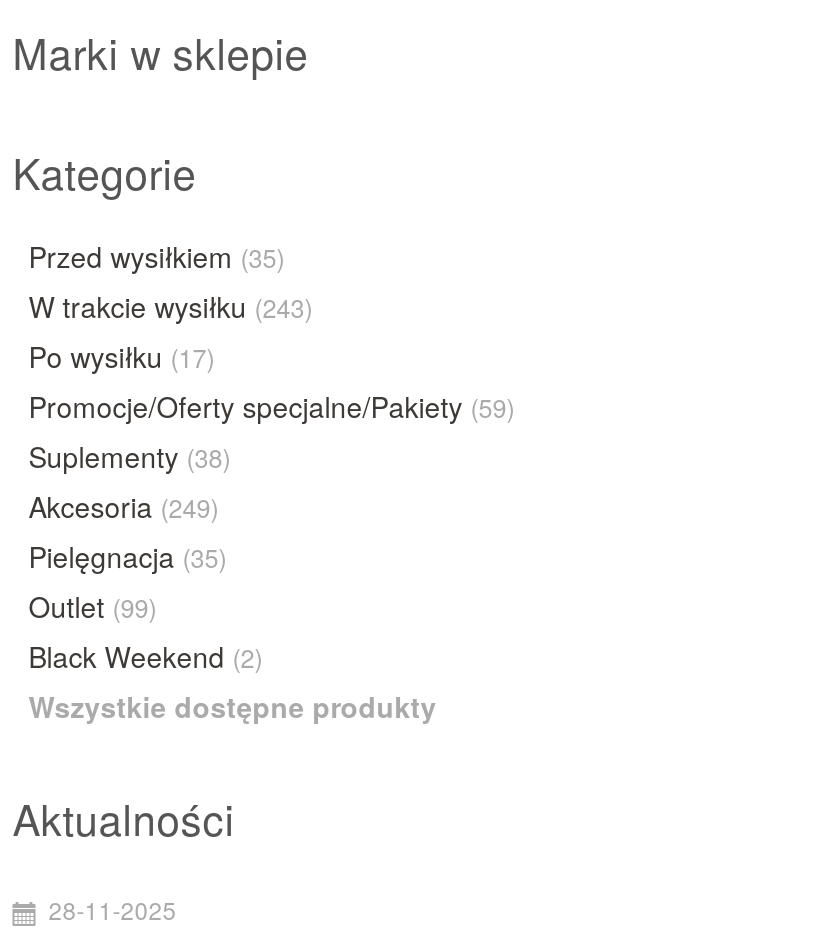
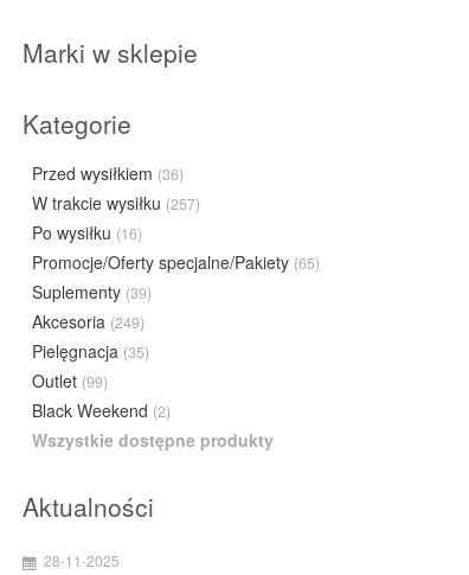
- Przed wysiłkiem (35)
+ Przed wysiłkiem (36)

- W trakcie wysiłku (243)
+ W trakcie wysiłku (257)

- Po wysiłku (17)
+ Po wysiłku (16)

- Promocje/Oferty specjalne/Pakiety (59)
+ Promocje/Oferty specjalne/Pakiety (65)

- Suplementy (38)
+ Suplementy (39)
